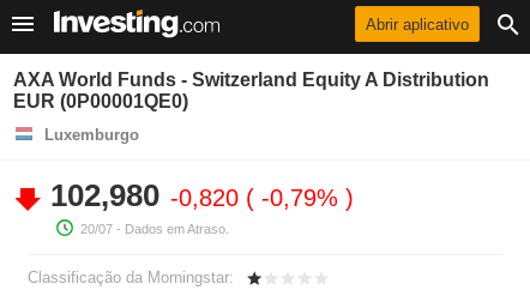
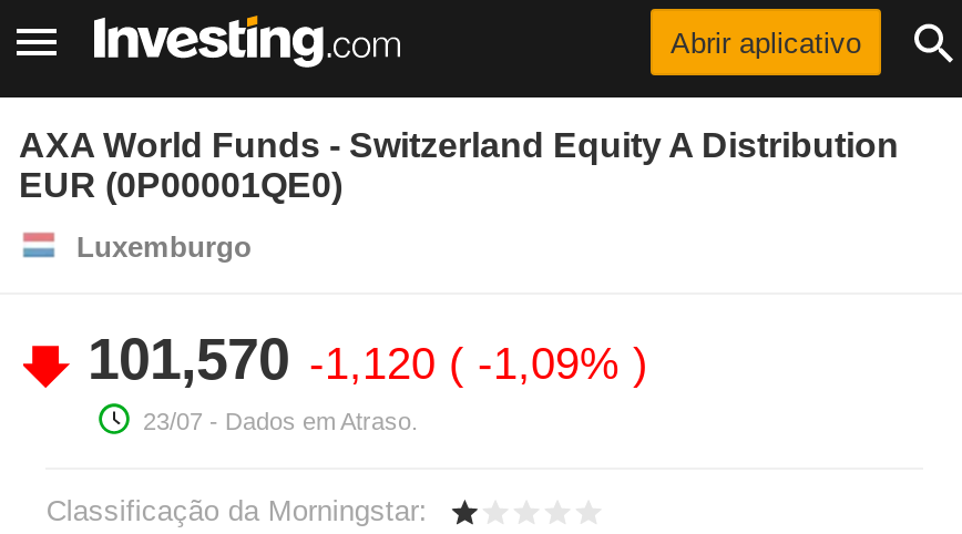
- 102,980 -0,820 -0,79%
+ 101,570 -1,120 -1,09%

- 20/07 - Dados em Atraso.
+ 23/07 - Dados em Atraso.
